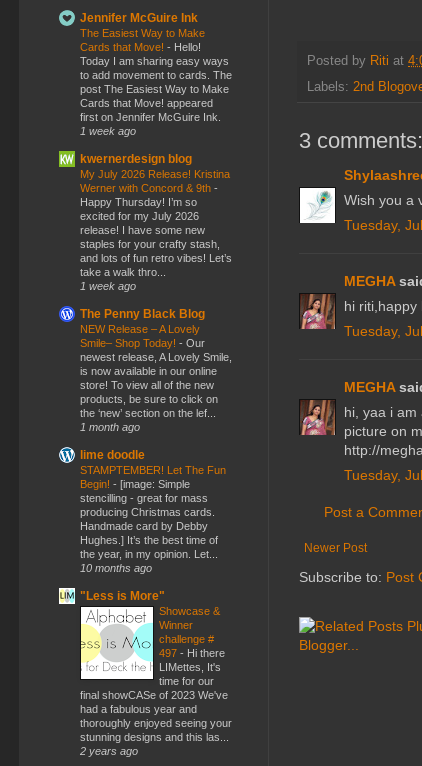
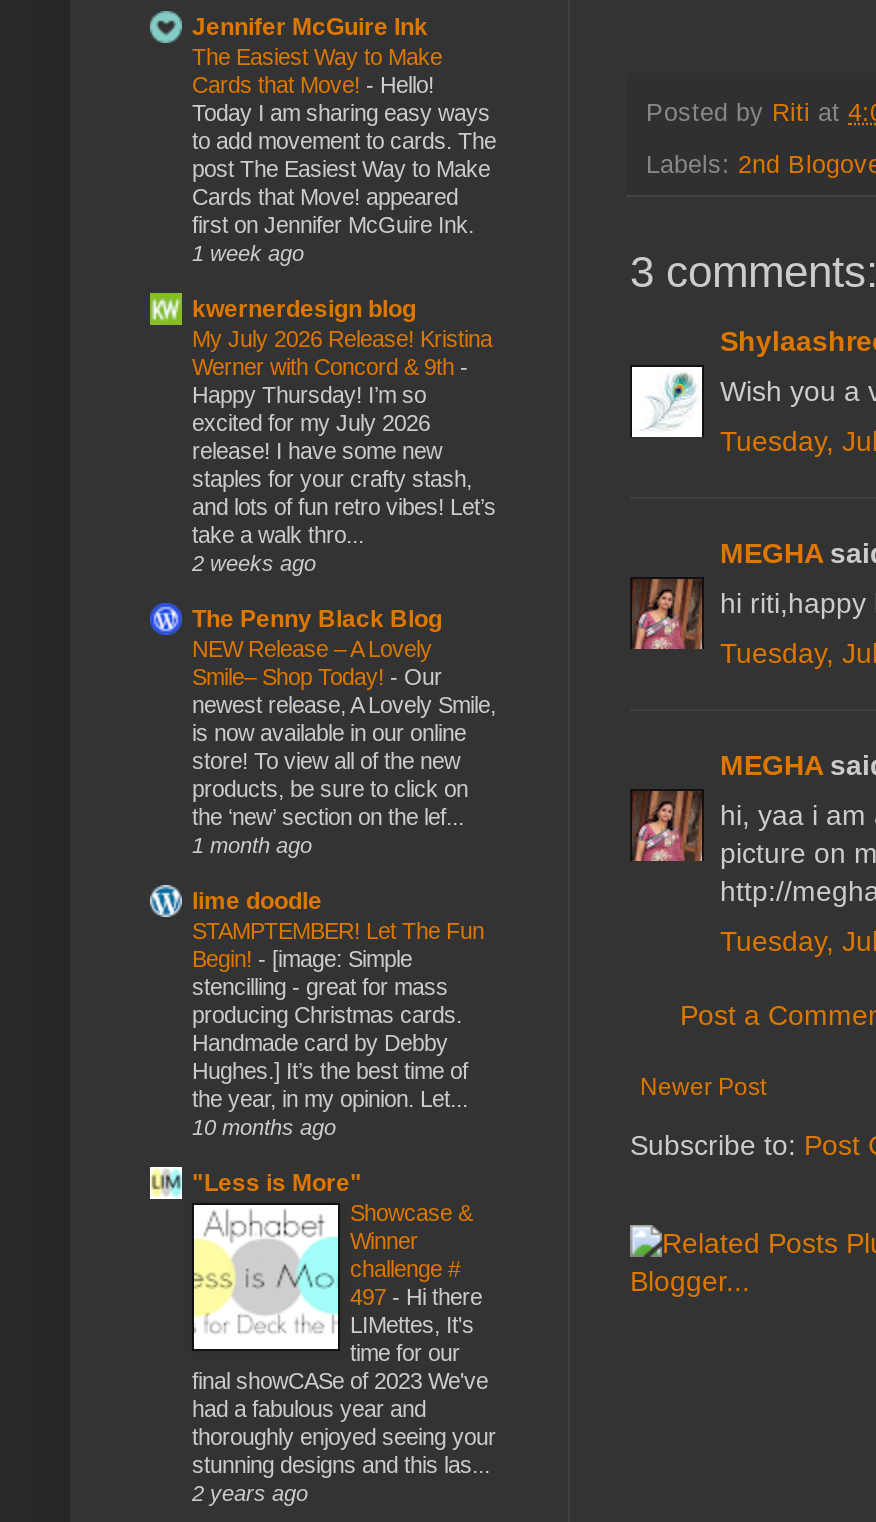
- 1 week ago
+ 2 weeks ago
